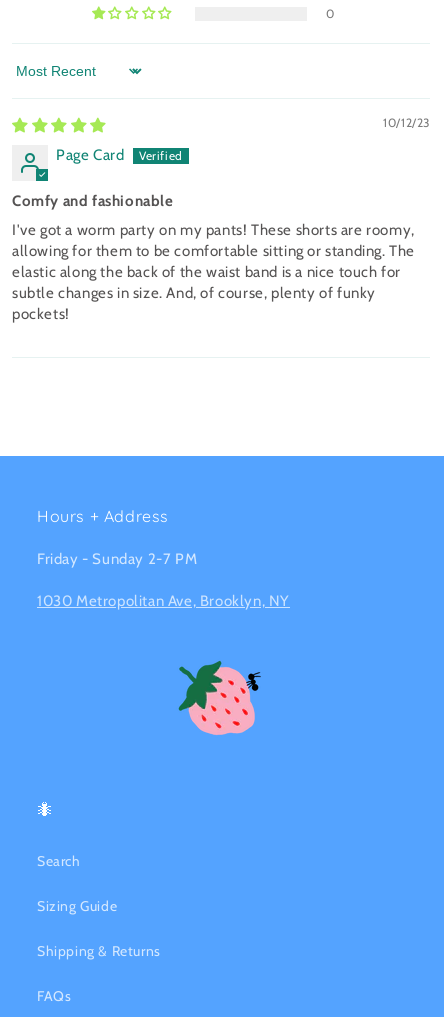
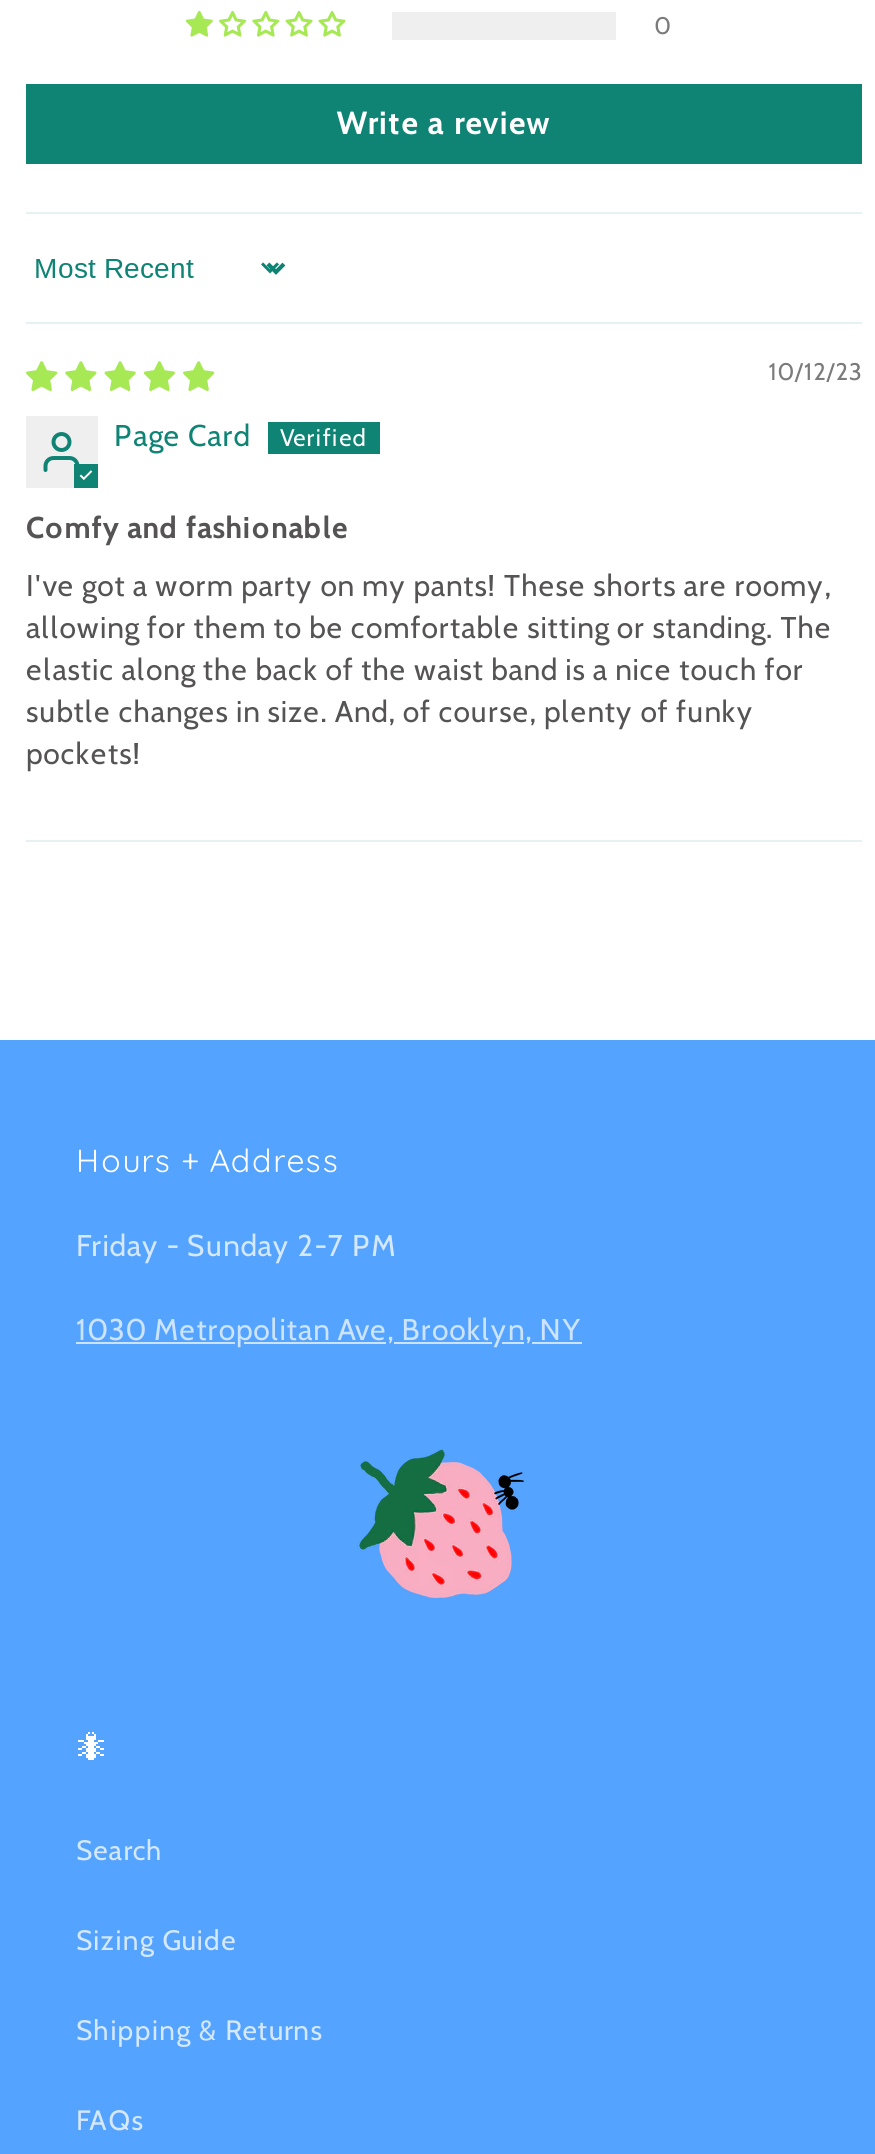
+ Write a review
